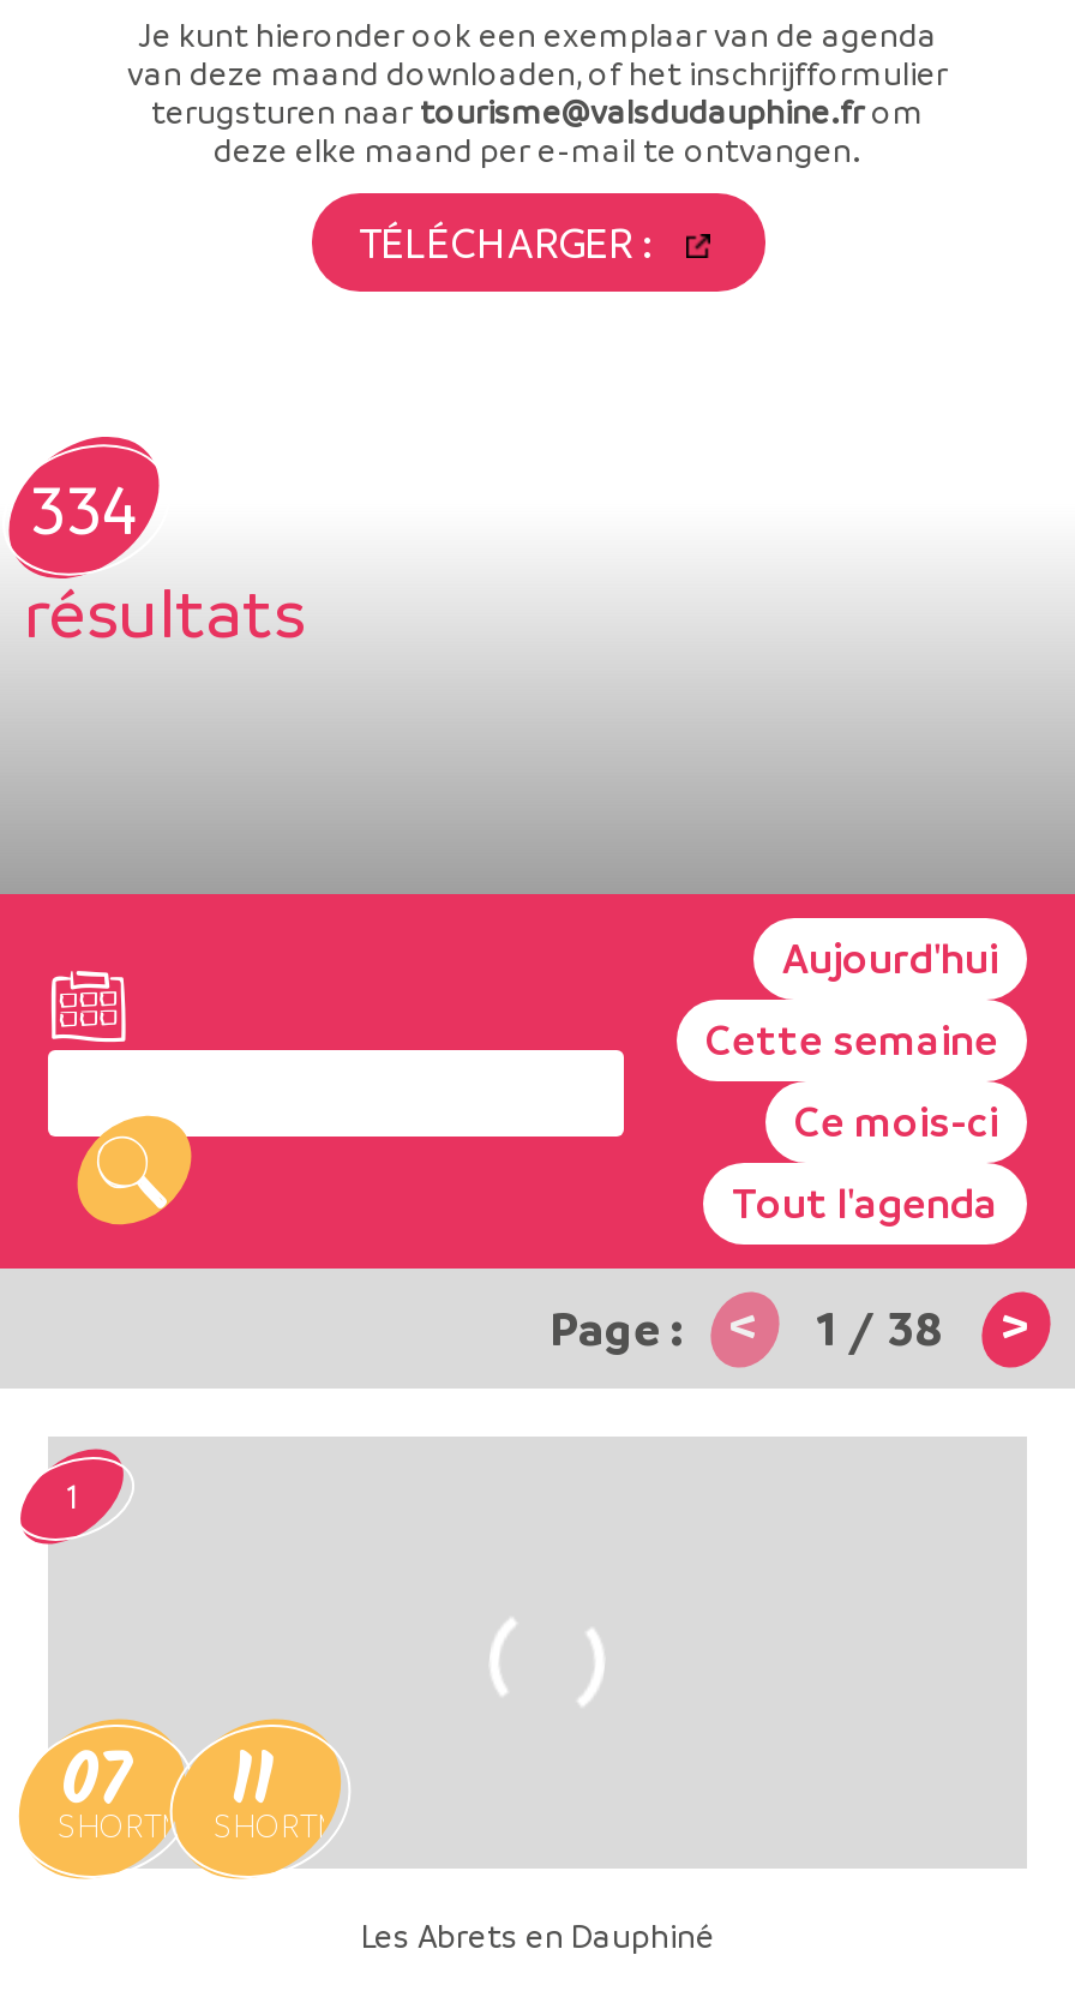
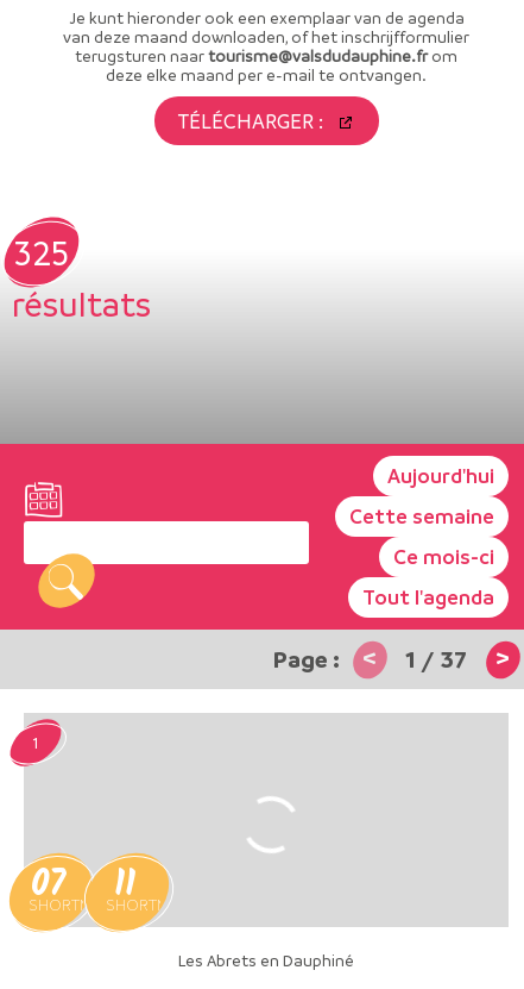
- 334
+ 325

- 1 / 38
+ 1 / 37
